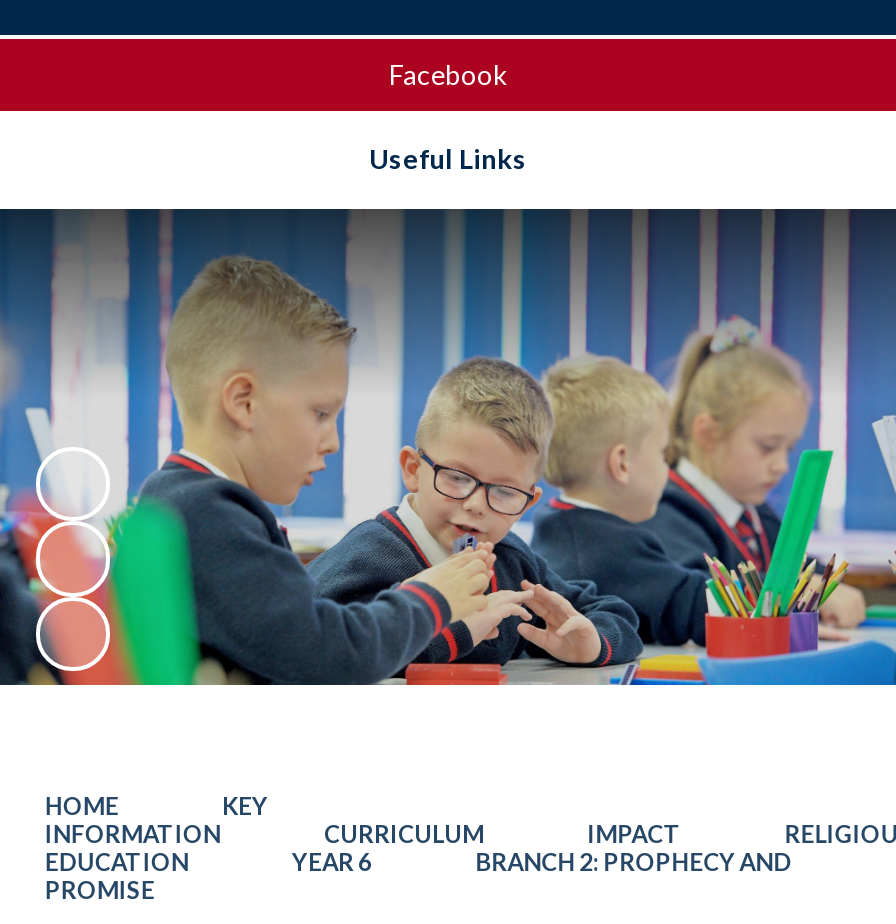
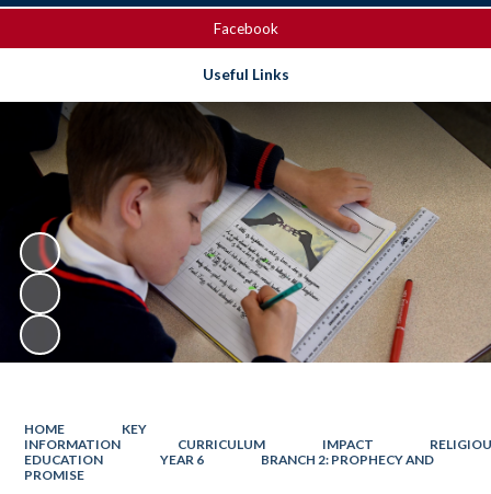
- [image]
+ [image]
